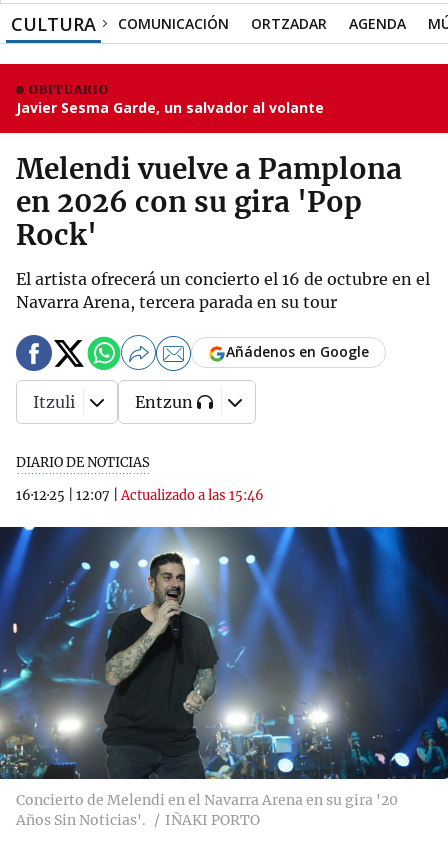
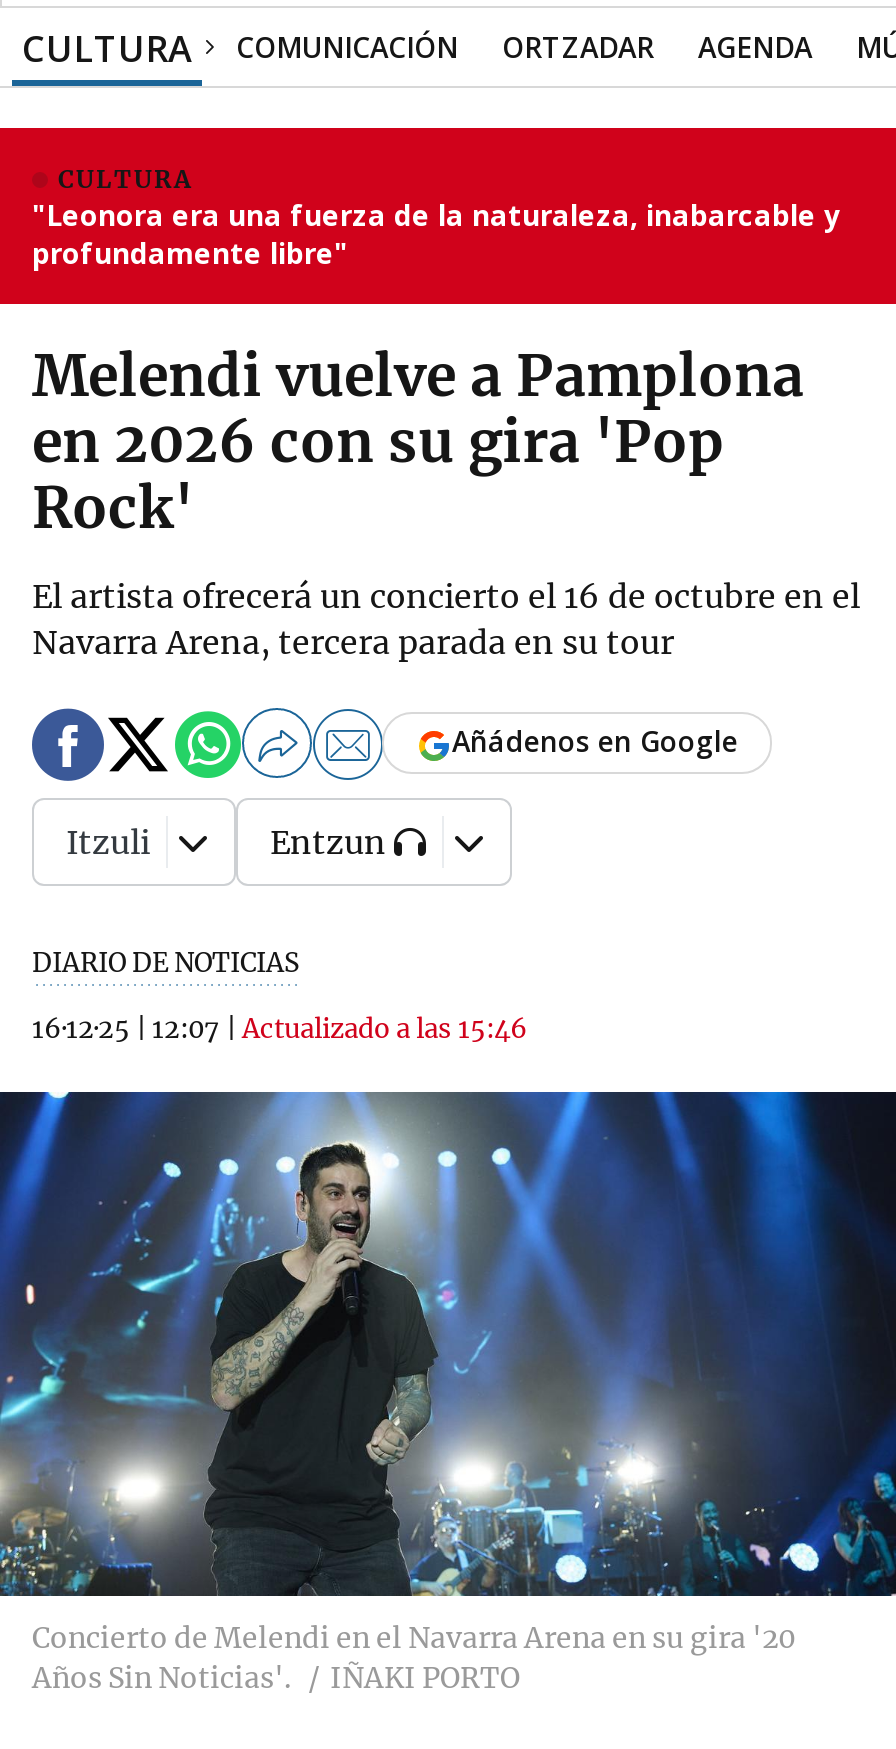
- OBITUARIO
- Javier Sesma Garde, un salvador al volante
+ CULTURA
+ "Leonora era una fuerza de la naturaleza, inabarcable y
+ profundamente libre"
